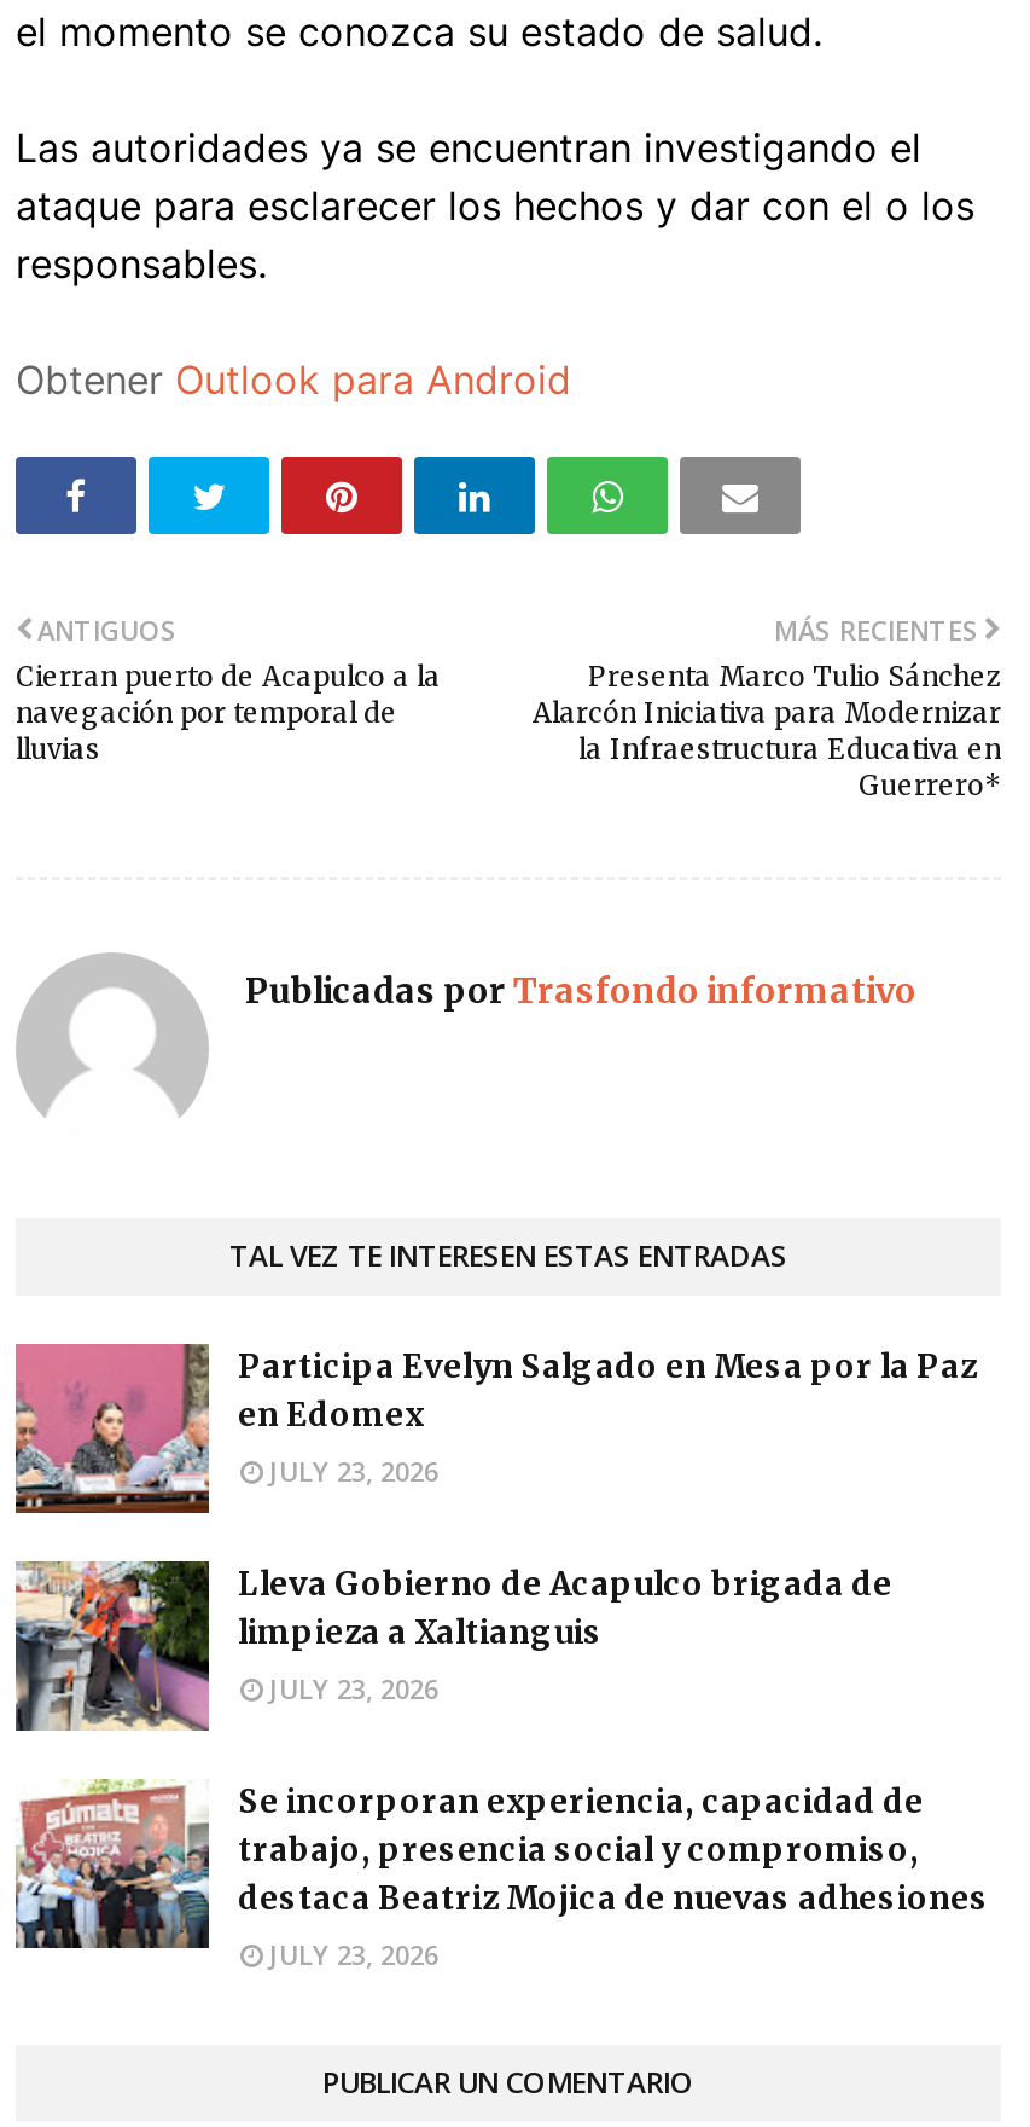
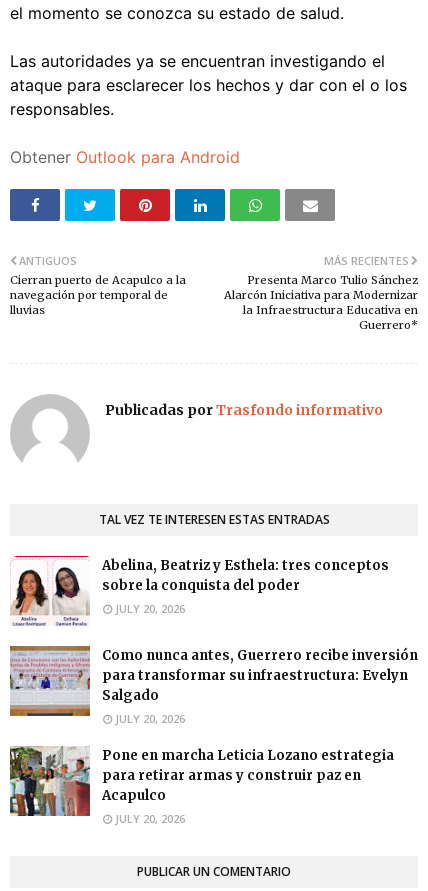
- [image]
- Participa Evelyn Salgado en Mesa por la Paz
- en Edomex
- JULY 23, 2026
+ [image]
+ Abelina, Beatriz y Esthela: tres conceptos
+ sobre la conquista del poder
+ JULY 20, 2026

- [image]
- Lleva Gobierno de Acapulco brigada de
- limpieza a Xaltianguis
- JULY 23, 2026
+ [image]
+ Como nunca antes, Guerrero recibe inversión
+ para transformar su infraestructura: Evelyn
+ Salgado
+ JULY 20, 2026

- [image]
- Se incorporan experiencia, capacidad de
- trabajo, presencia social y compromiso,
- destaca Beatriz Mojica de nuevas adhesiones
- JULY 23, 2026
+ [image]
+ Pone en marcha Leticia Lozano estrategia
+ para retirar armas y construir paz en
+ Acapulco
+ JULY 20, 2026
